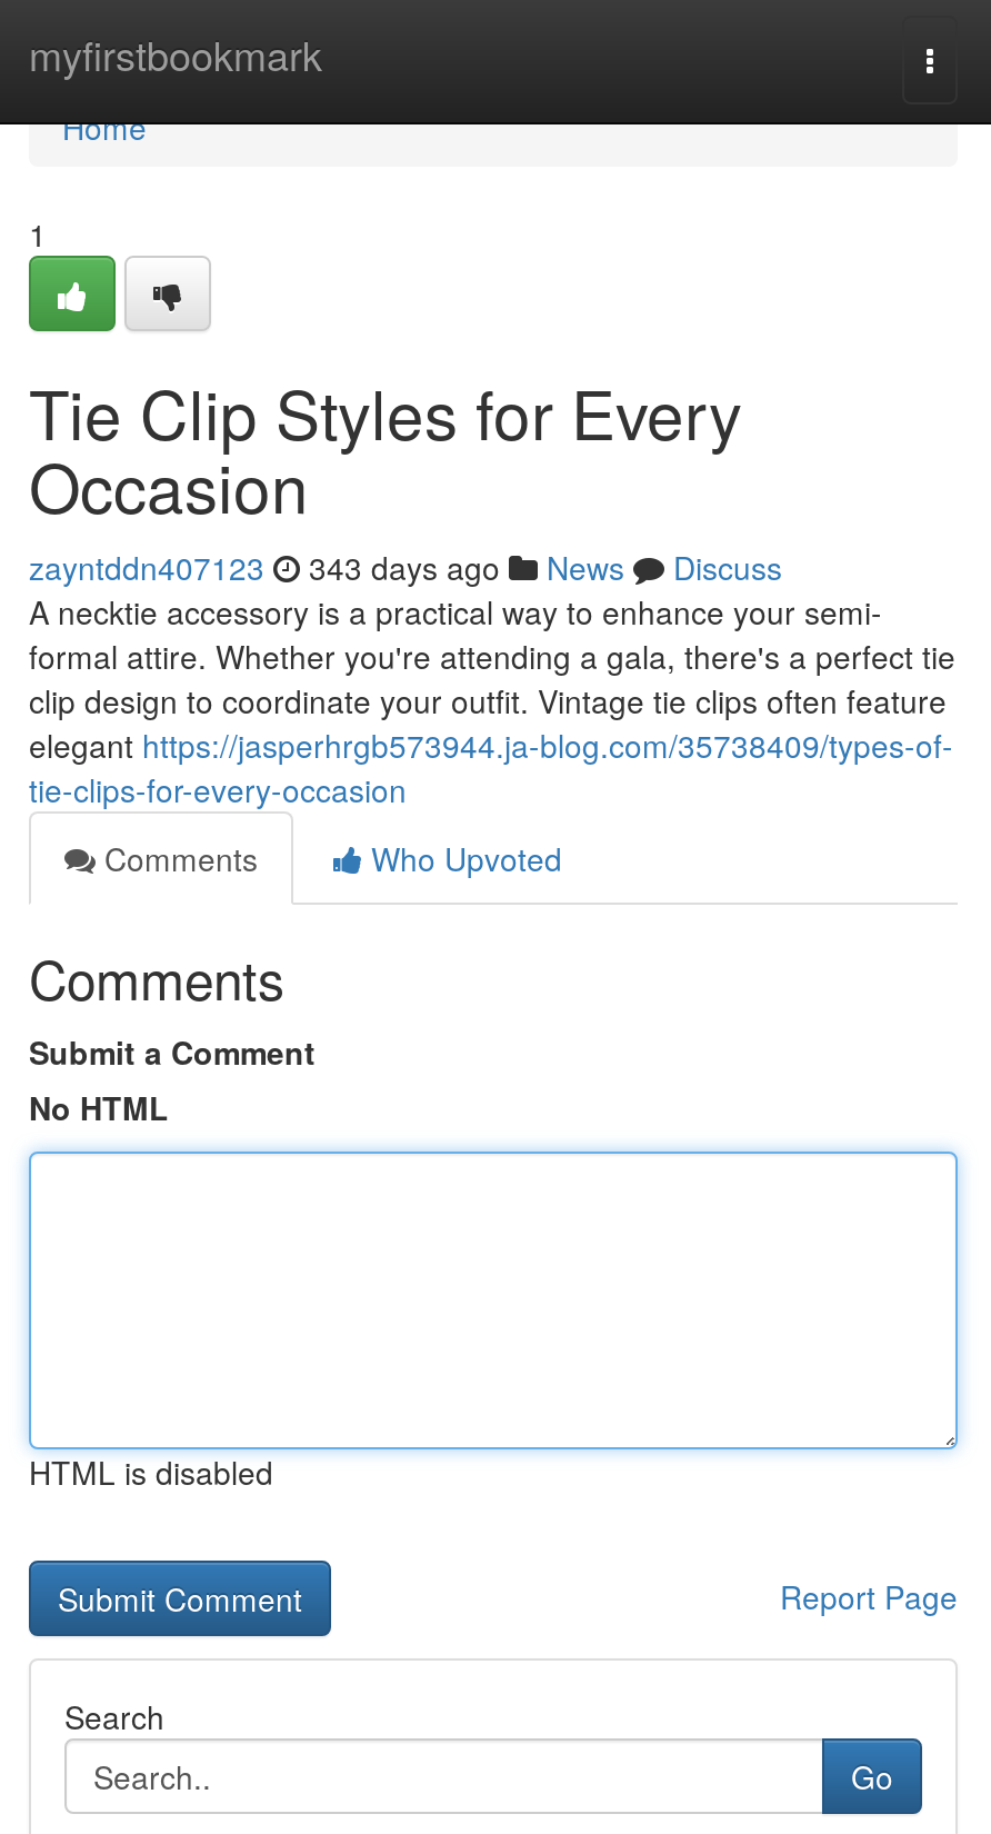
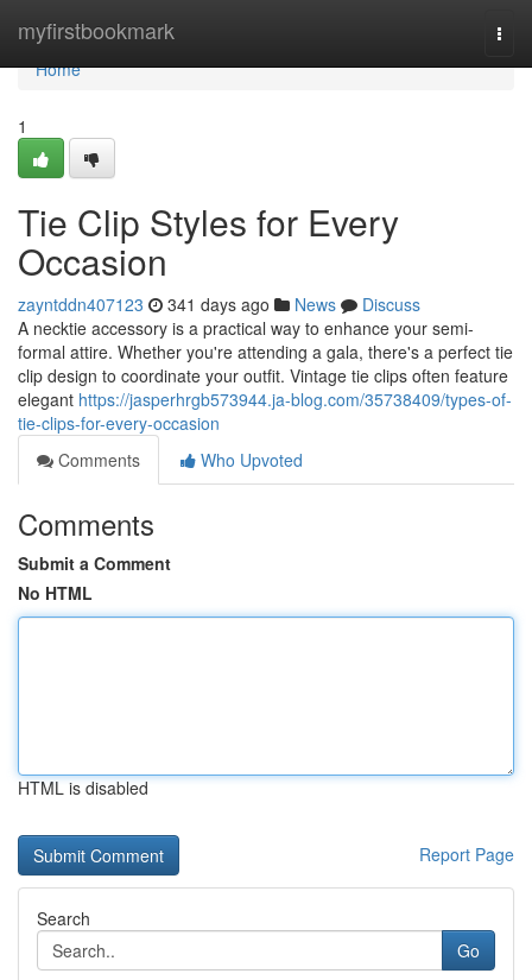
- zayntddn407123 343 days ago News Discuss
+ zayntddn407123 341 days ago News Discuss
